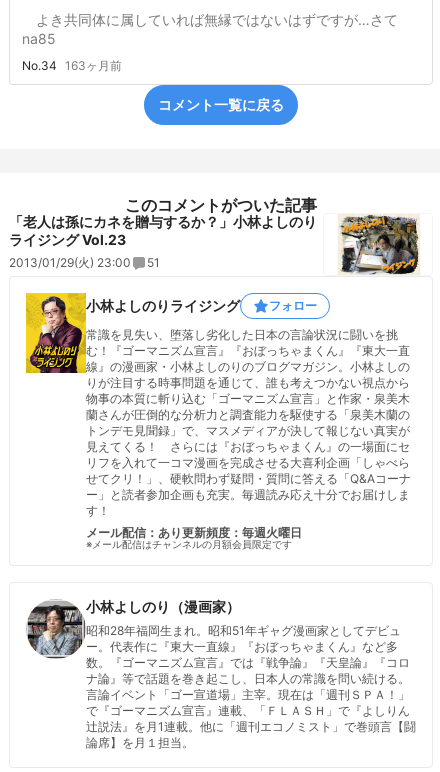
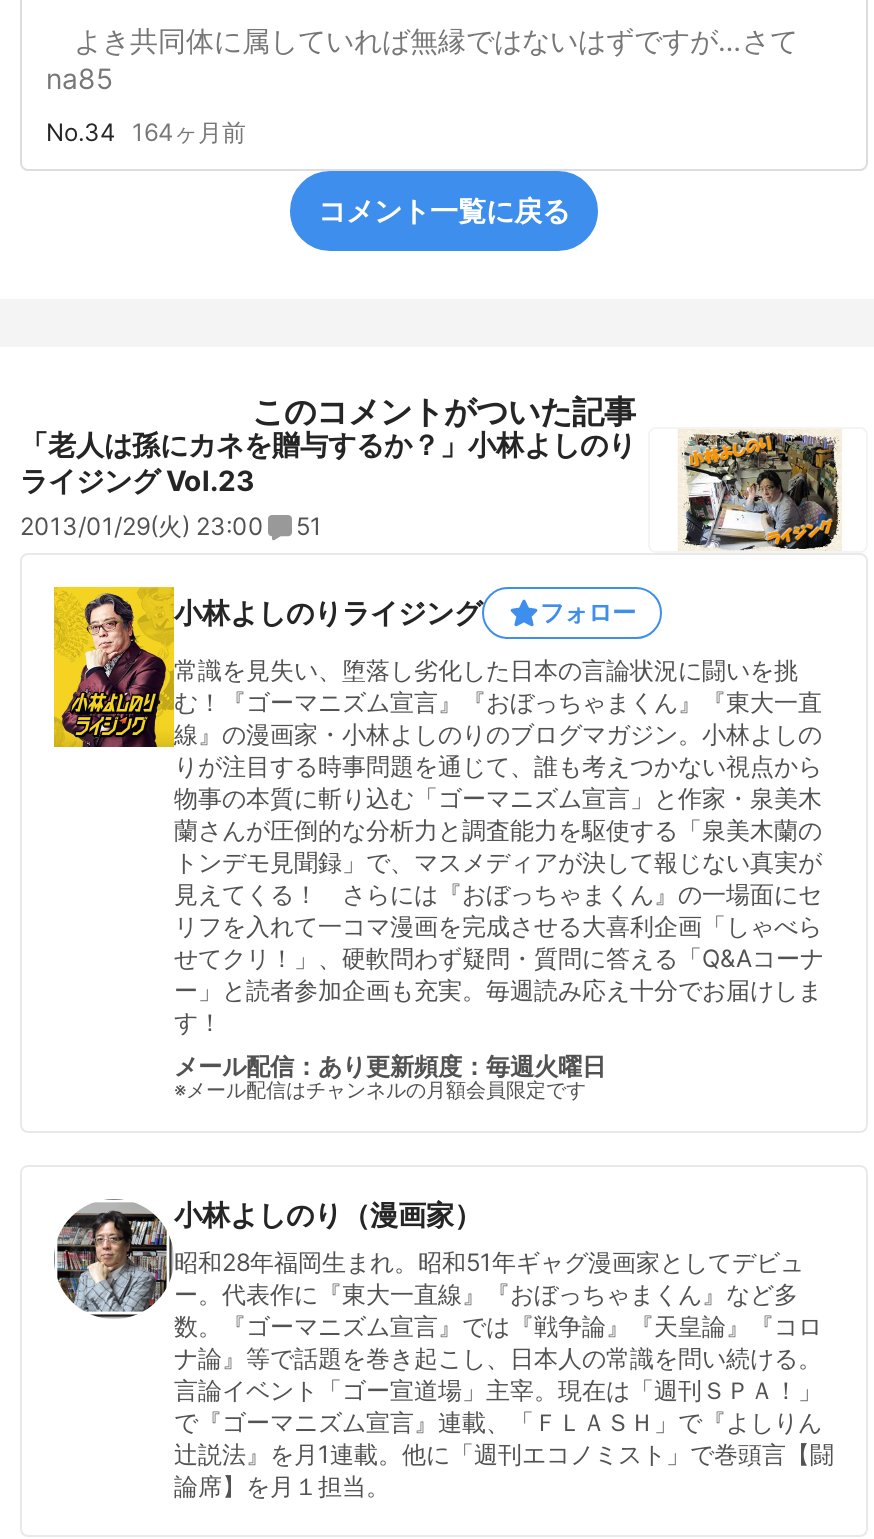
- No.34 163ヶ月前
+ No.34 164ヶ月前
